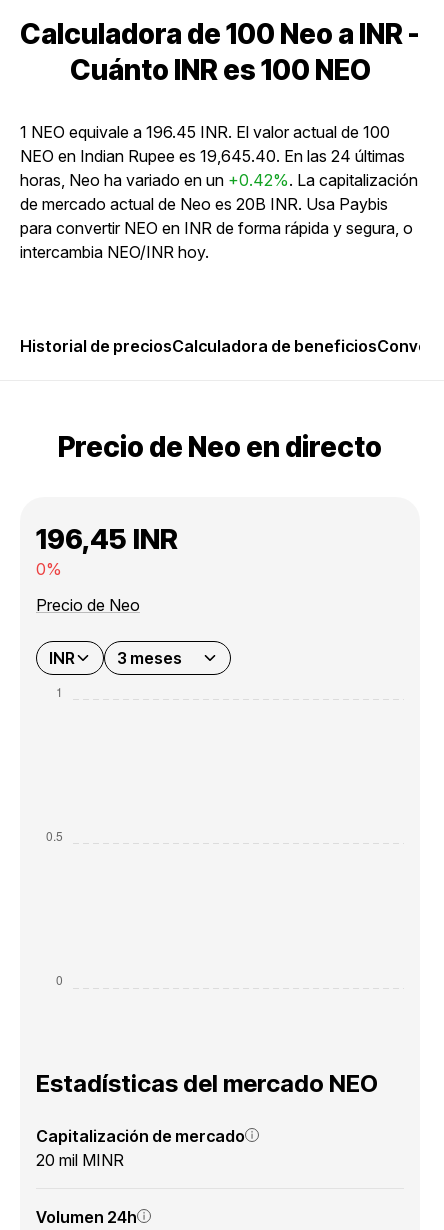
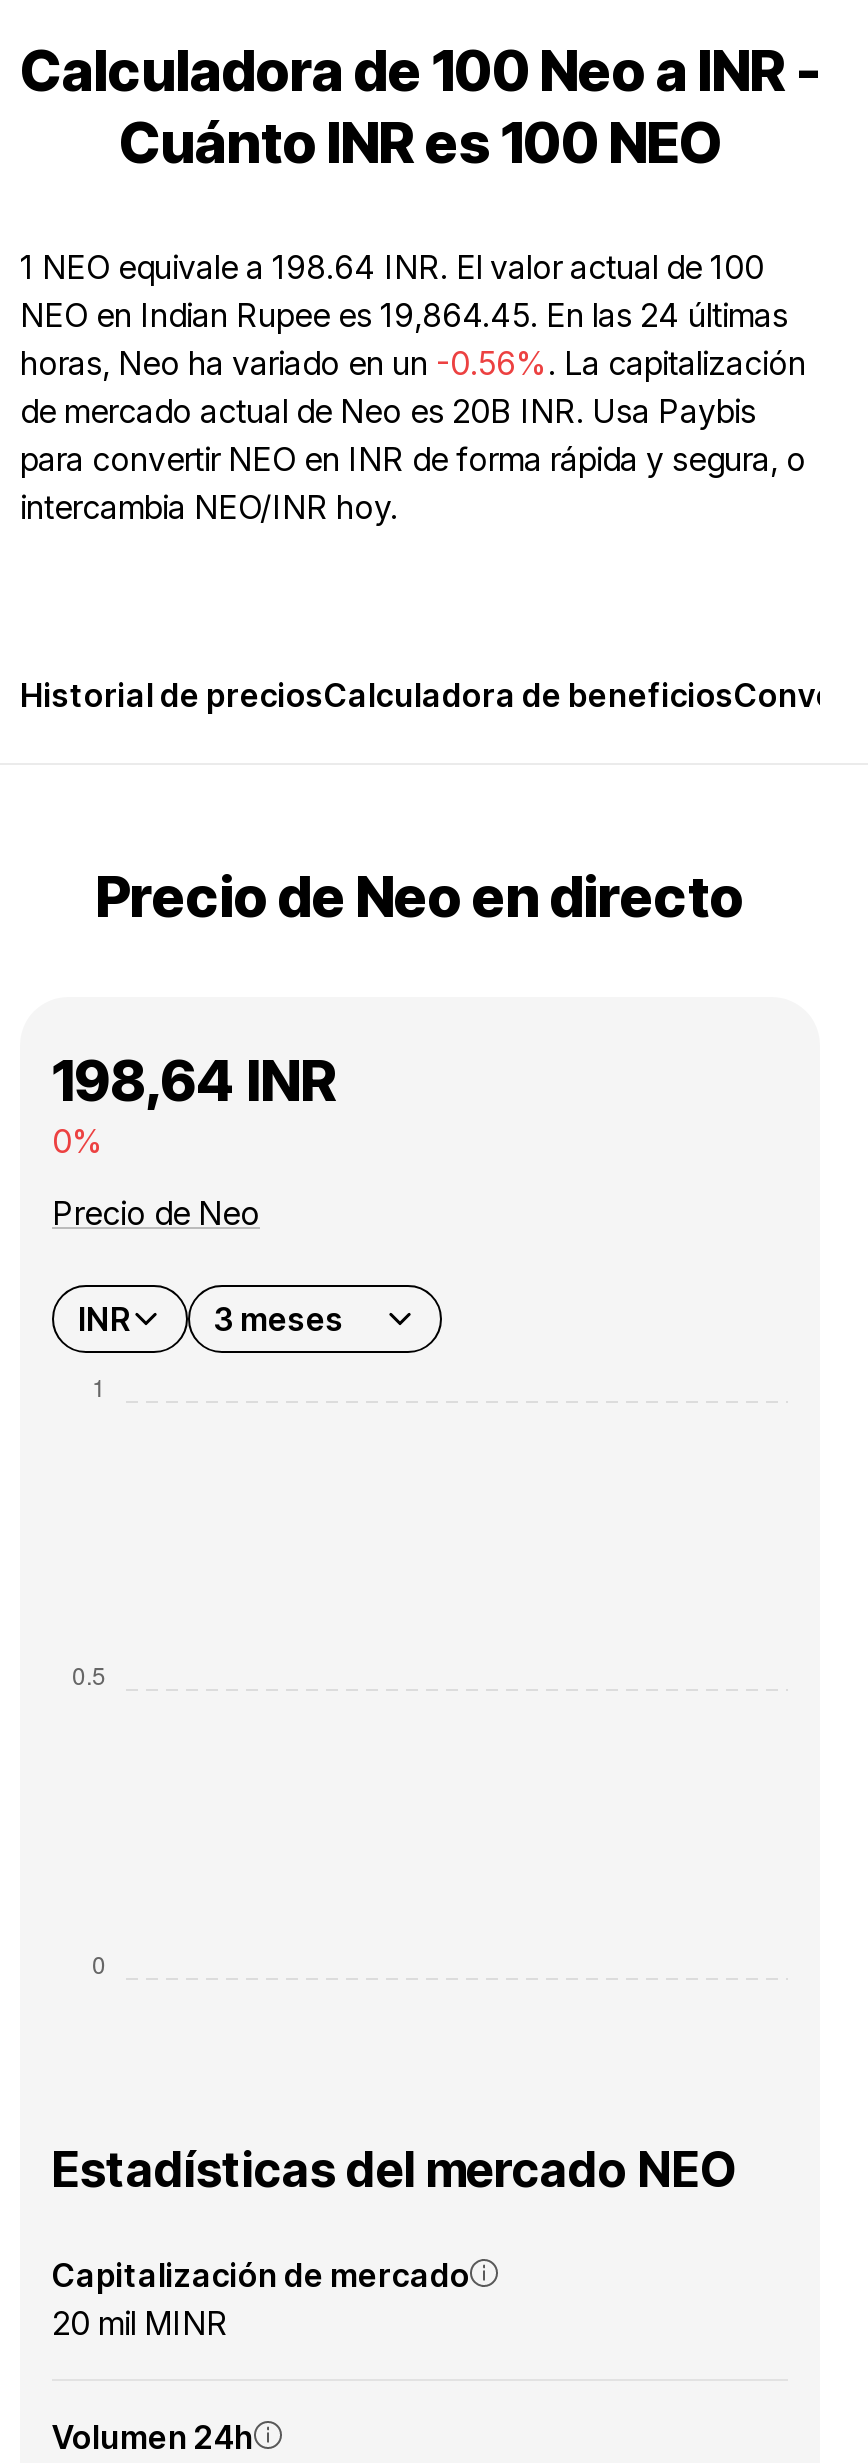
- 1 NEO equivale a 196.45 INR. El valor actual de 100
+ 1 NEO equivale a 198.64 INR. El valor actual de 100

- NEO en Indian Rupee es 19,645.40. En las 24 últimas
+ NEO en Indian Rupee es 19,864.45. En las 24 últimas

- horas, Neo ha variado en un +0.42%. La capitalización
+ horas, Neo ha variado en un -0.56%. La capitalización

- 196,45 INR
+ 198,64 INR
